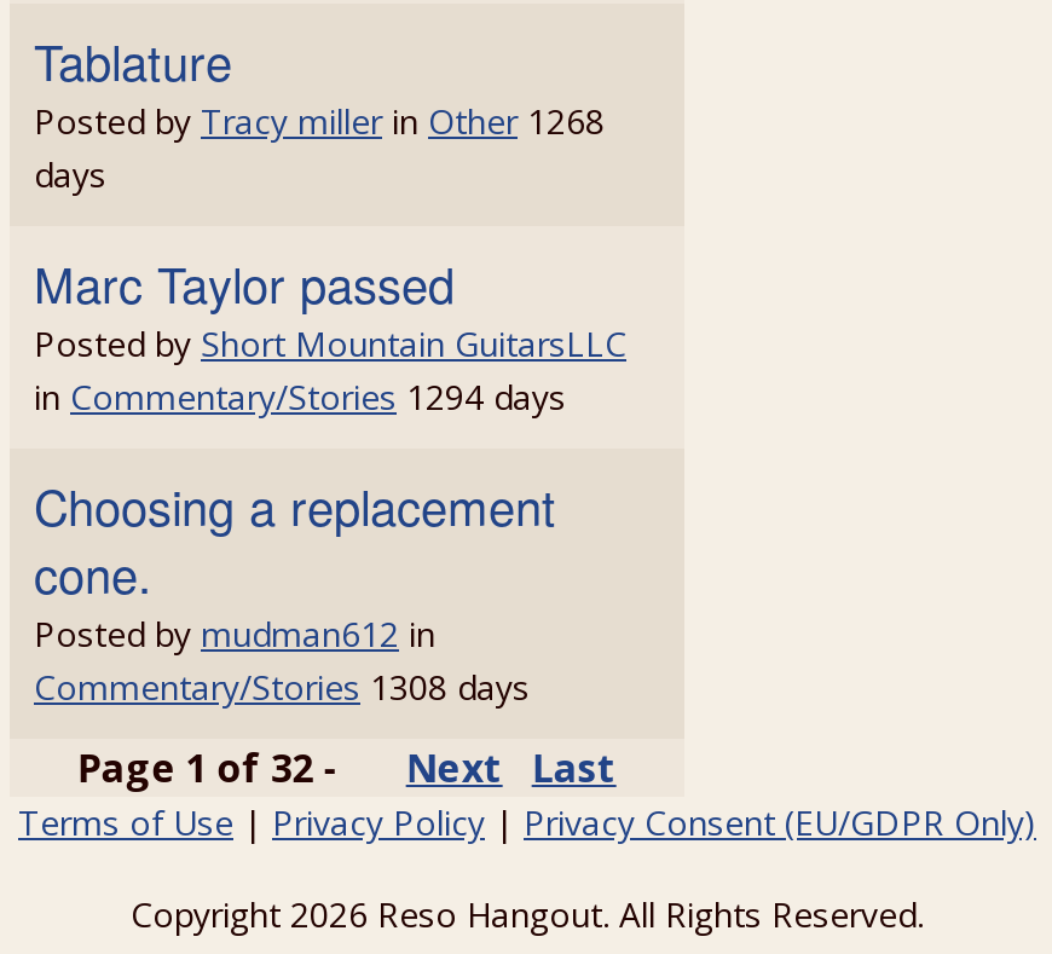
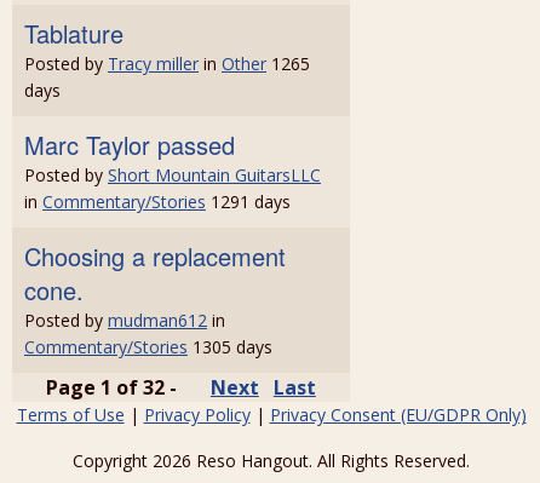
- Posted by Tracy miller in Other 1268
+ Posted by Tracy miller in Other 1265

- in Commentary/Stories 1294 days
+ in Commentary/Stories 1291 days

- Commentary/Stories 1308 days
+ Commentary/Stories 1305 days
